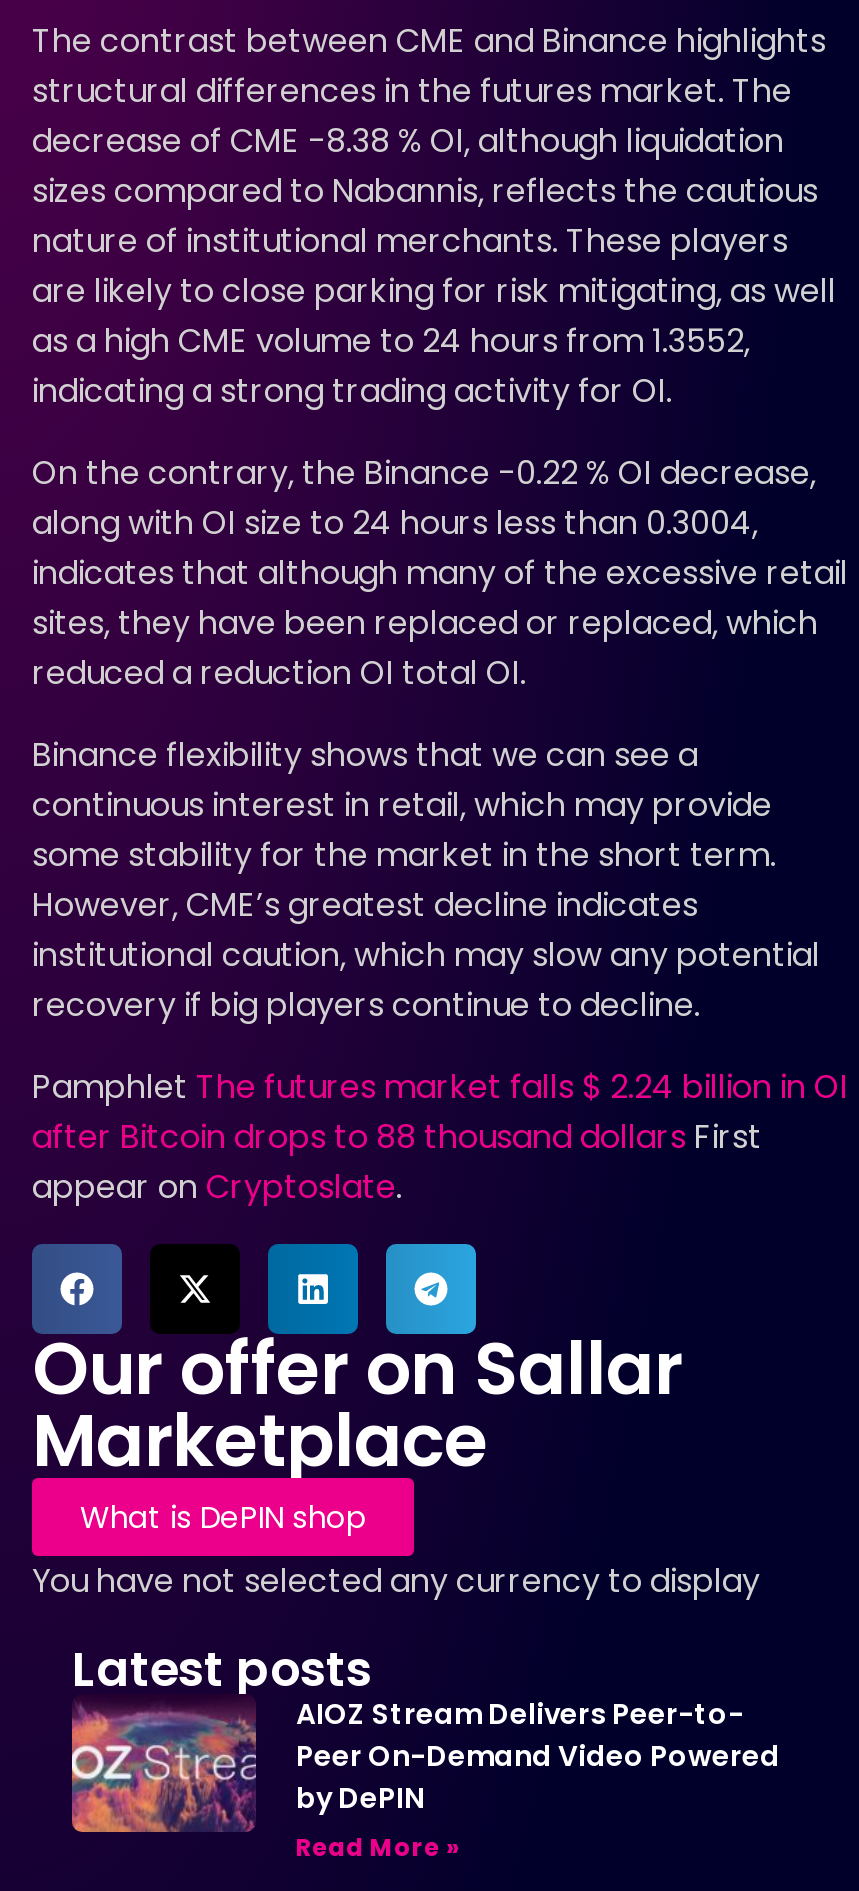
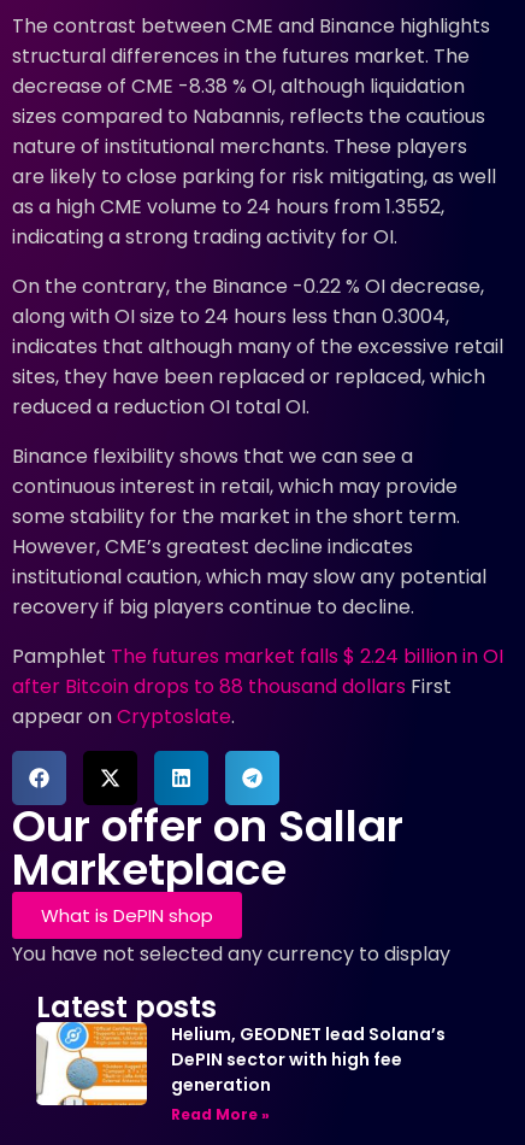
- [image]
- AIOZ Stream Delivers Peer-to-
- Peer On-Demand Video Powered
- by DePIN
+ [image]
+ Helium, GEODNET lead Solana’s
+ DePIN sector with high fee
+ generation
